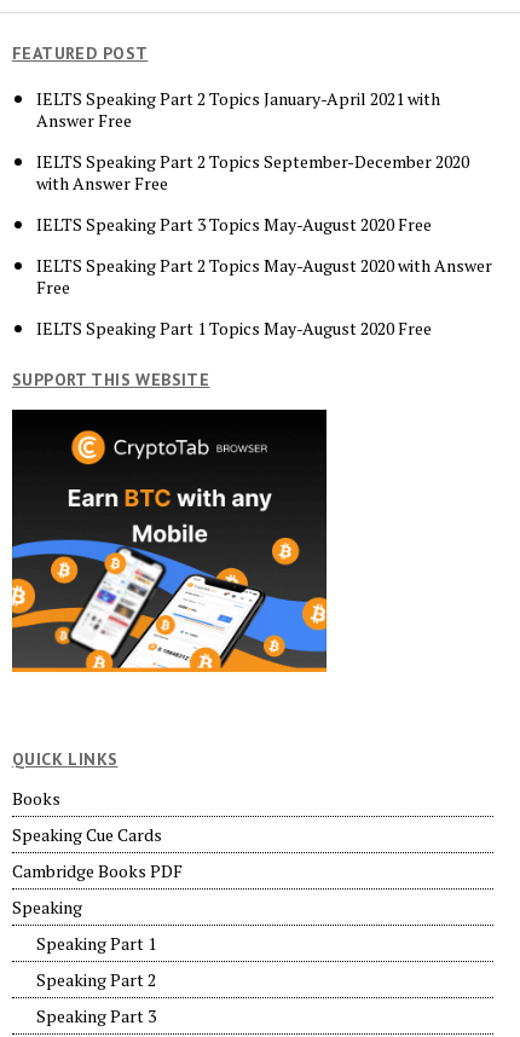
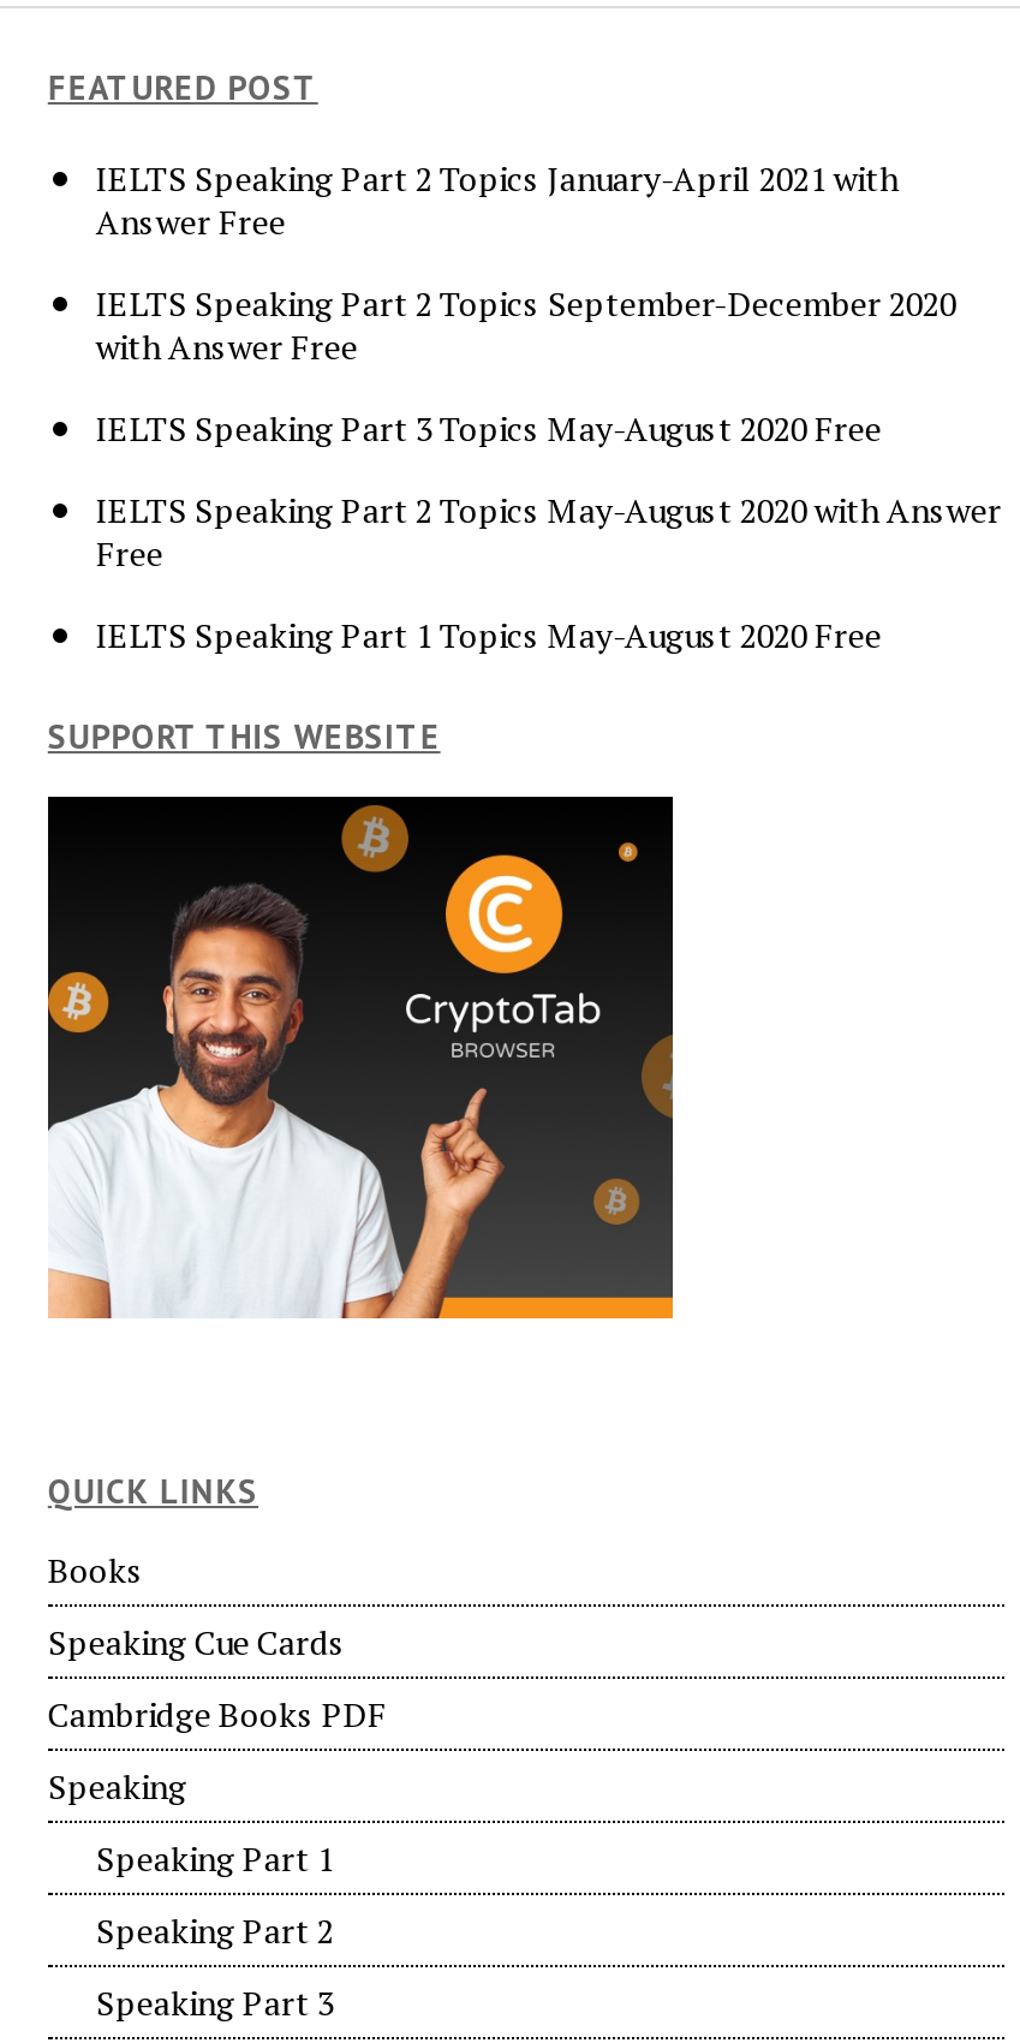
- [image]
+ [image]
